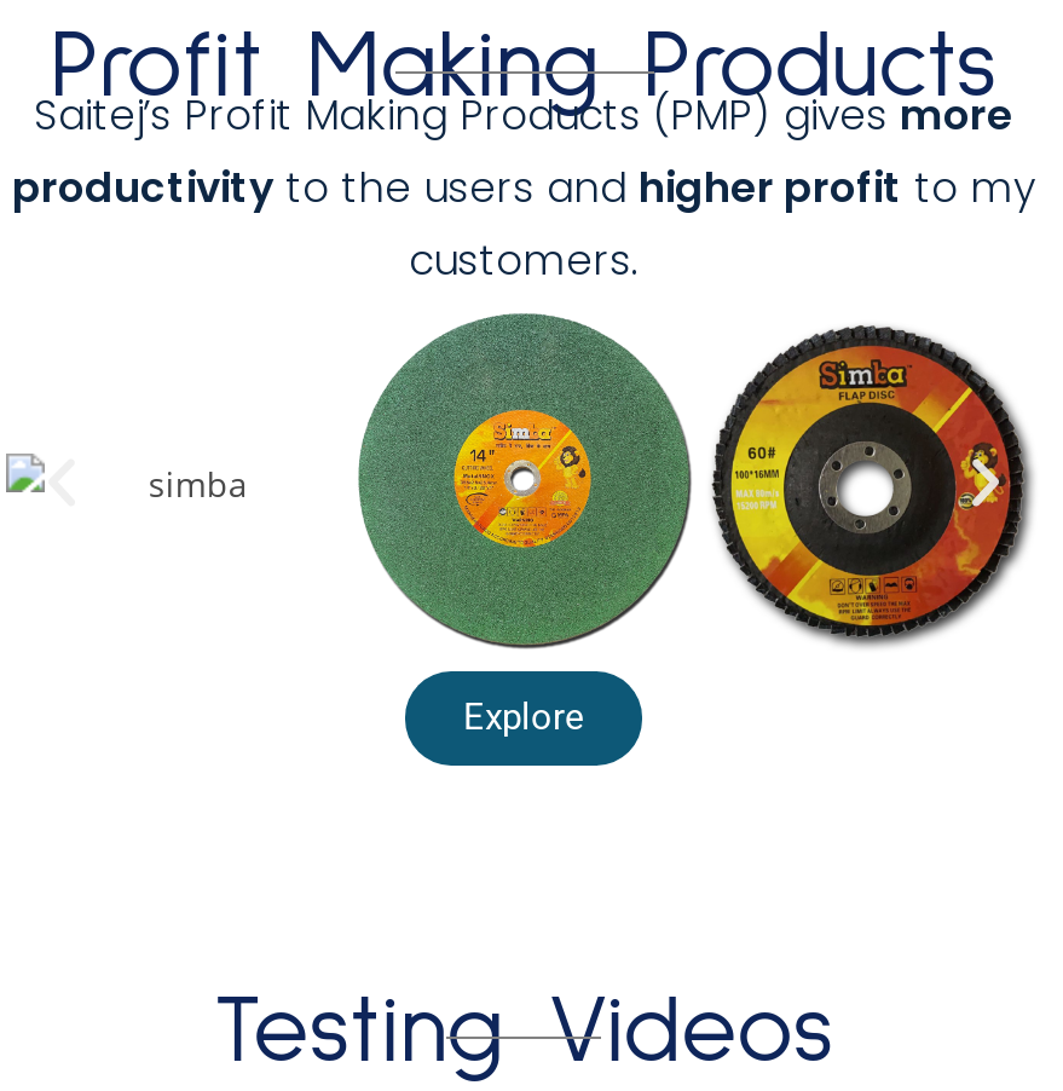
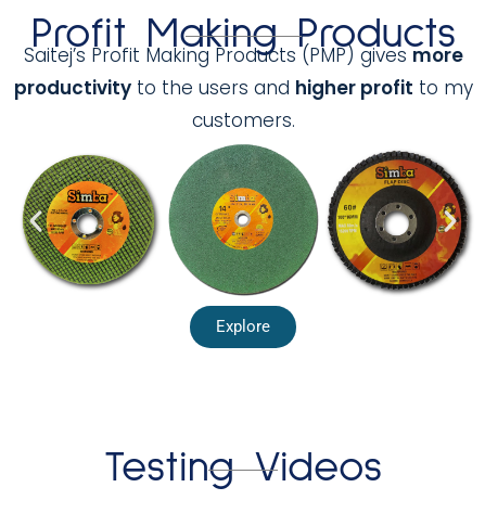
+ [image]
